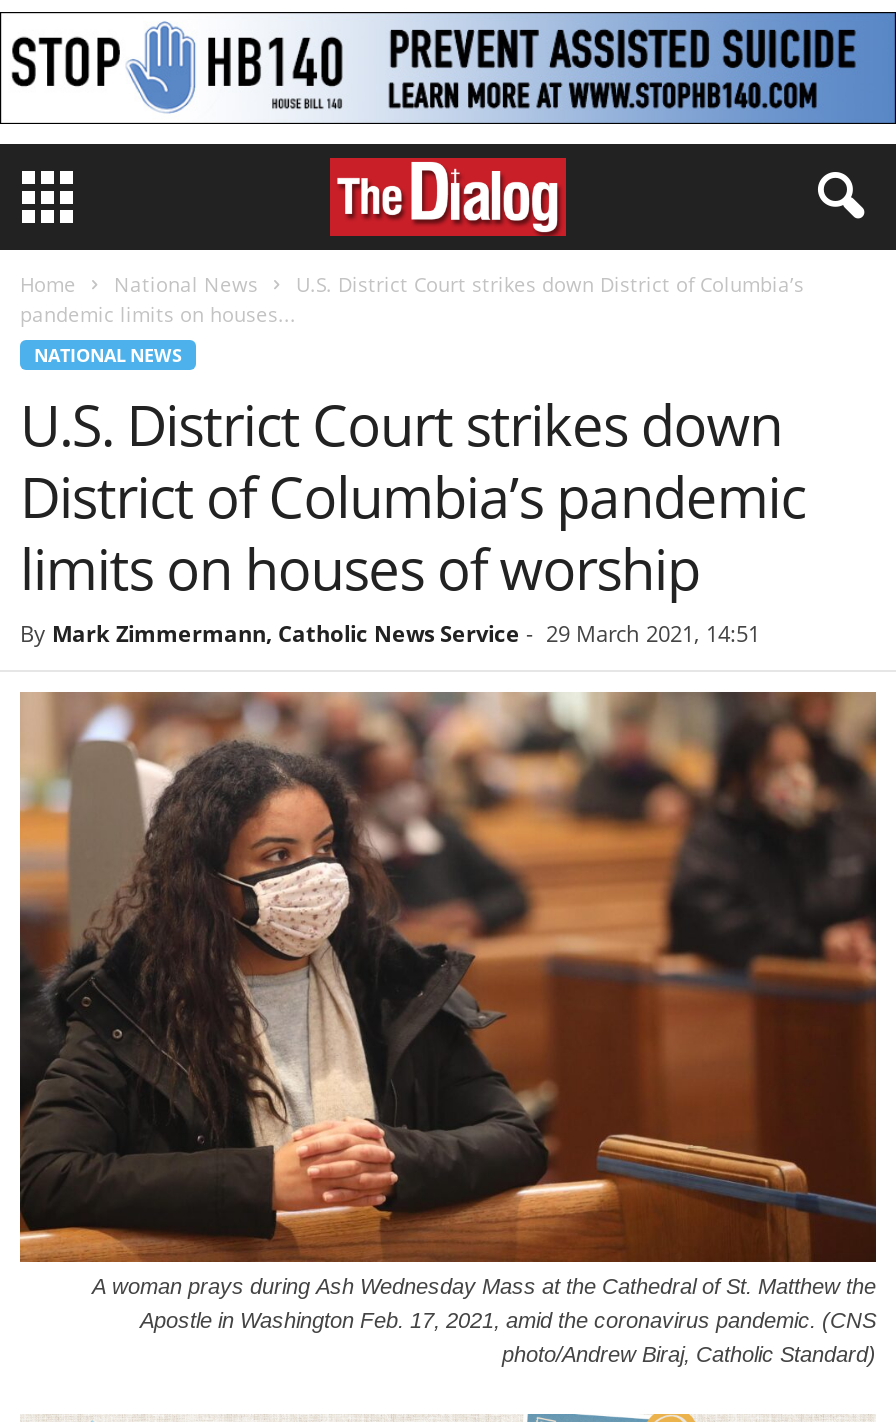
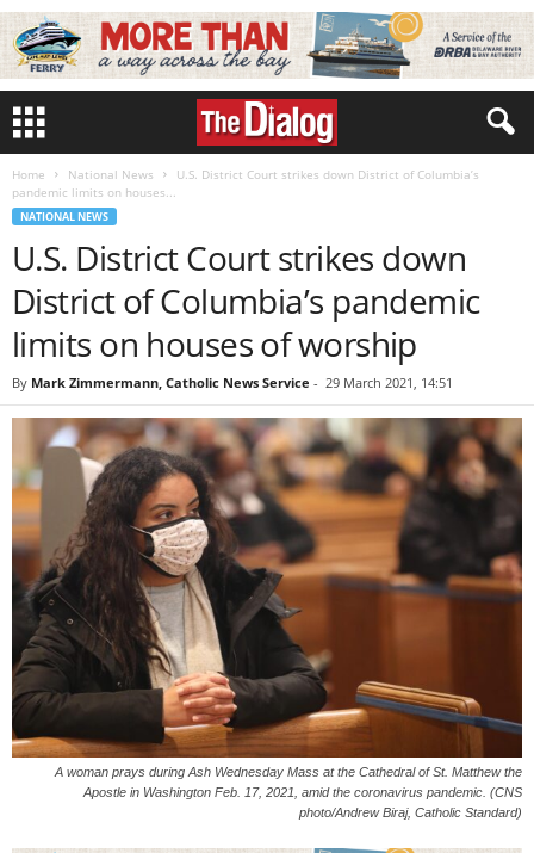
- [image]
+ [image]
